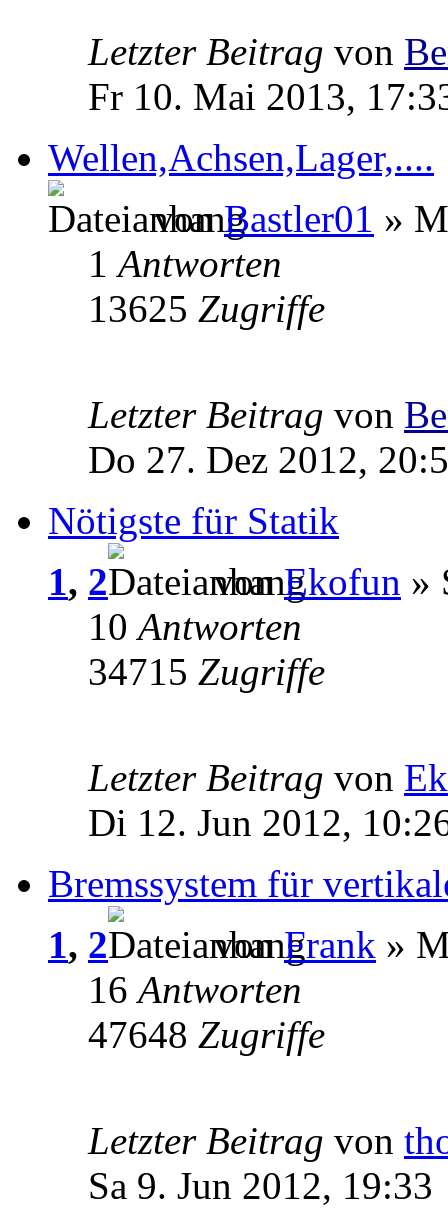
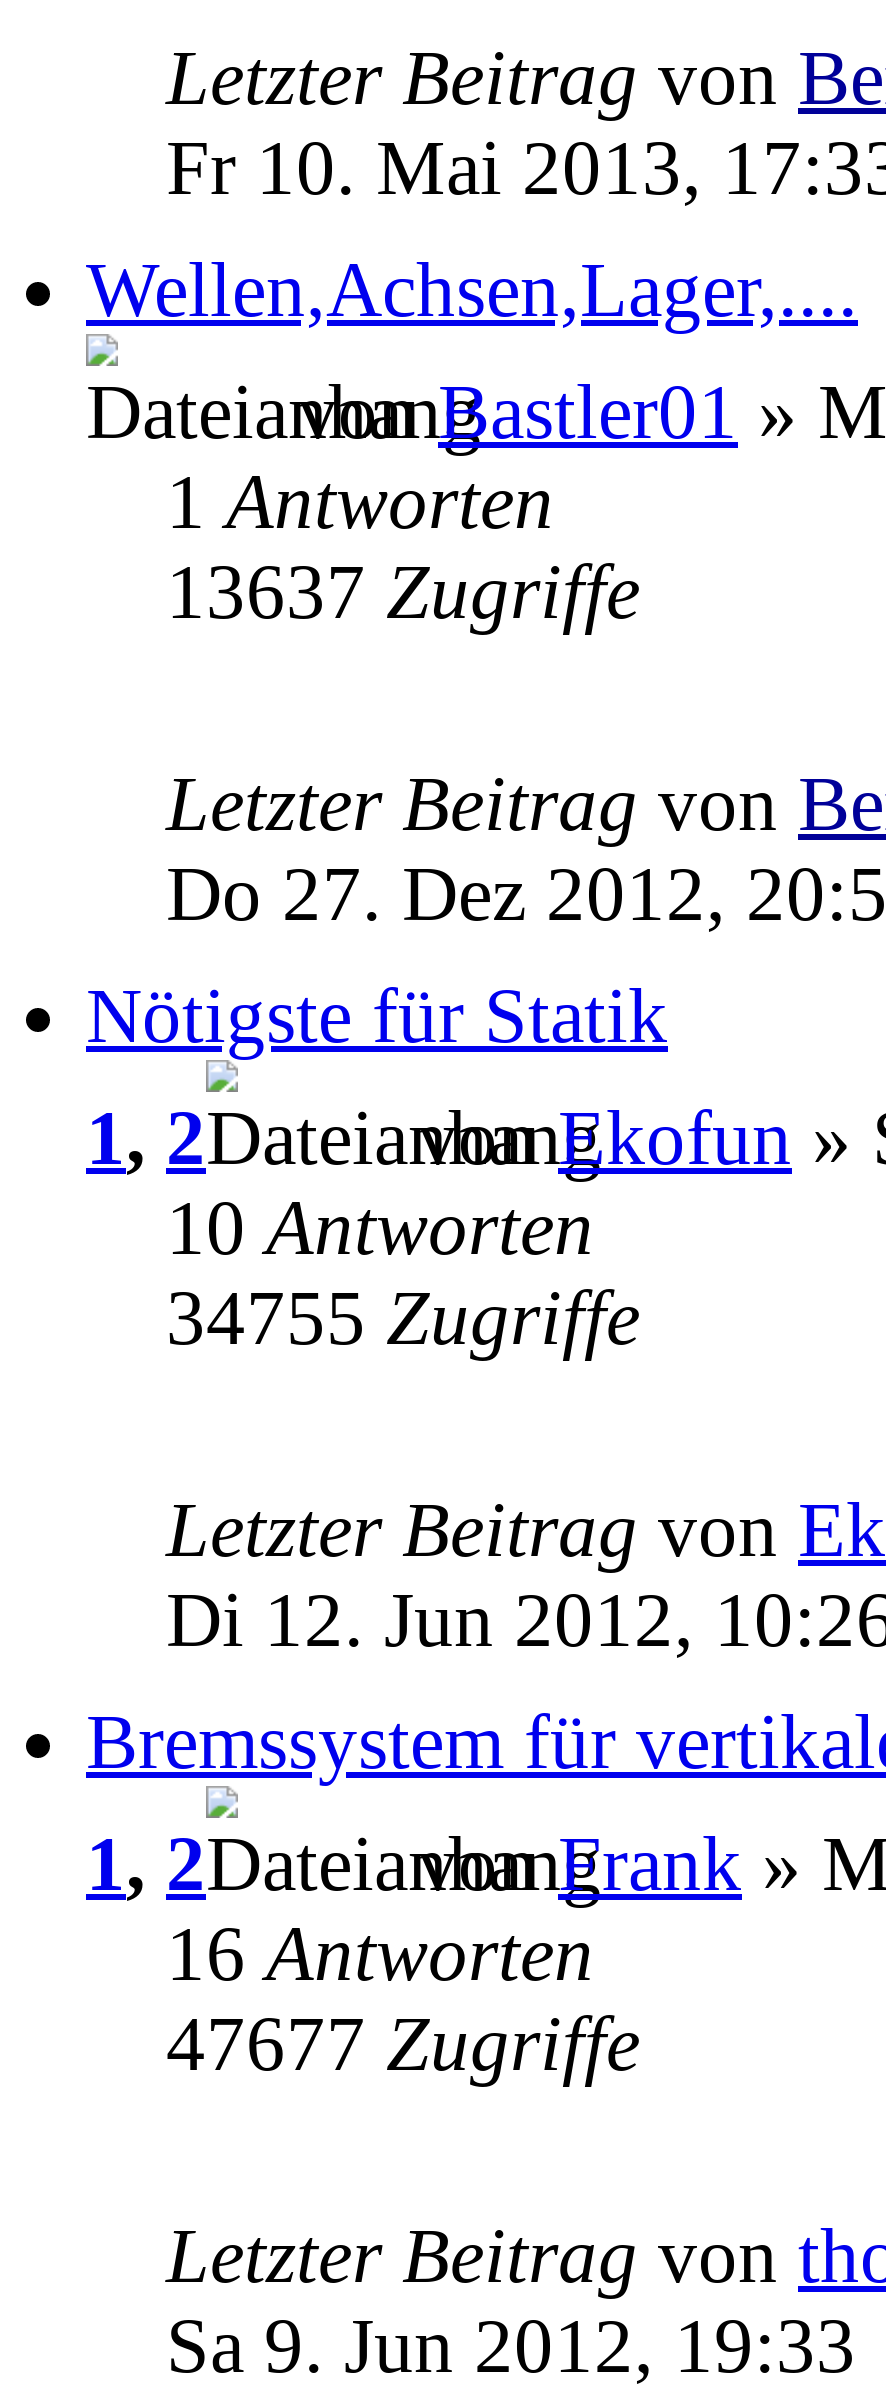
- 13625 Zugriffe
+ 13637 Zugriffe

- 34715 Zugriffe
+ 34755 Zugriffe

- 47648 Zugriffe
+ 47677 Zugriffe
